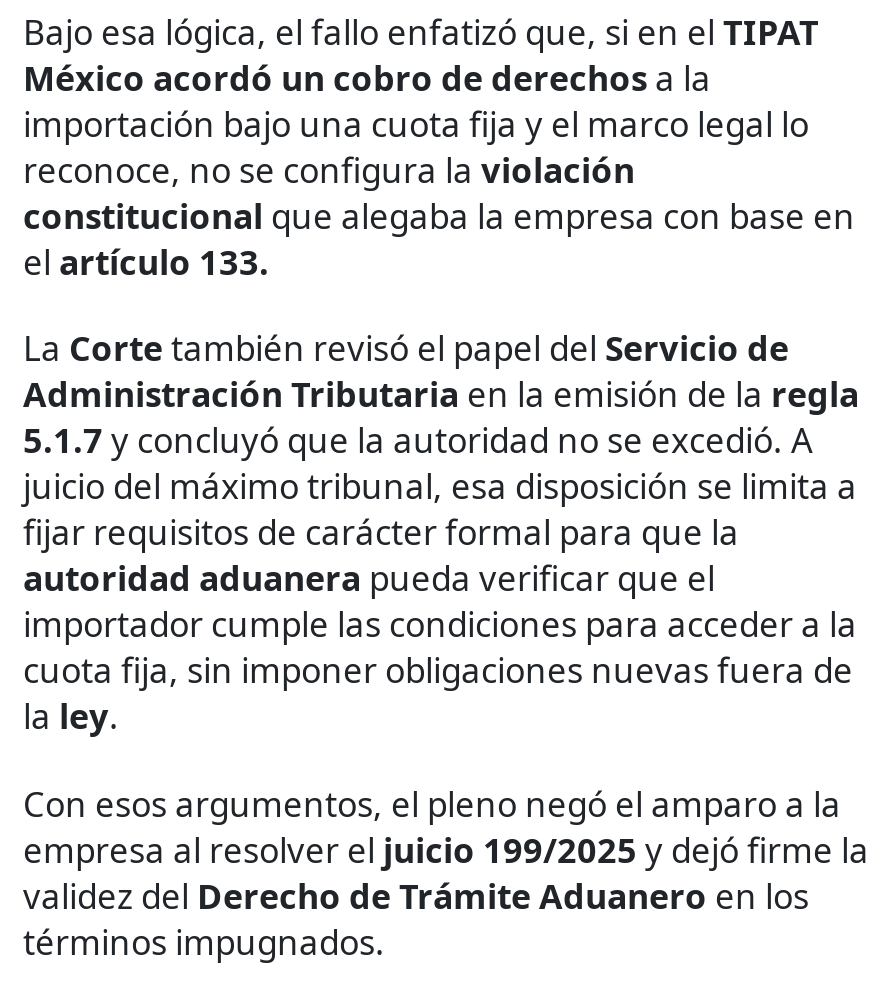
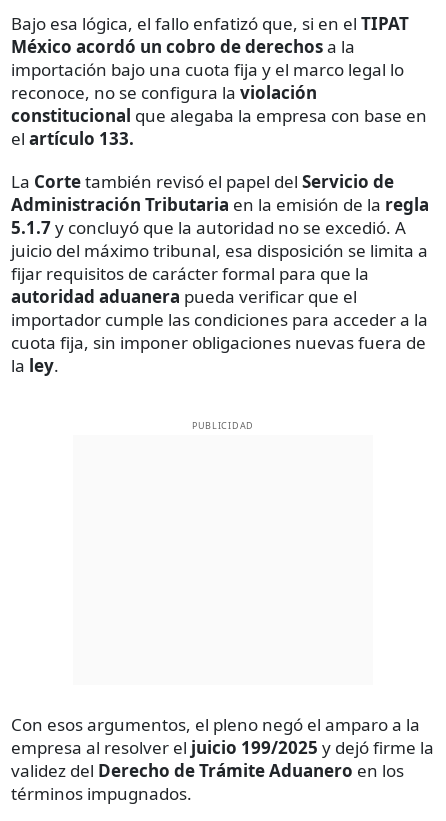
+ PUBLICIDAD
